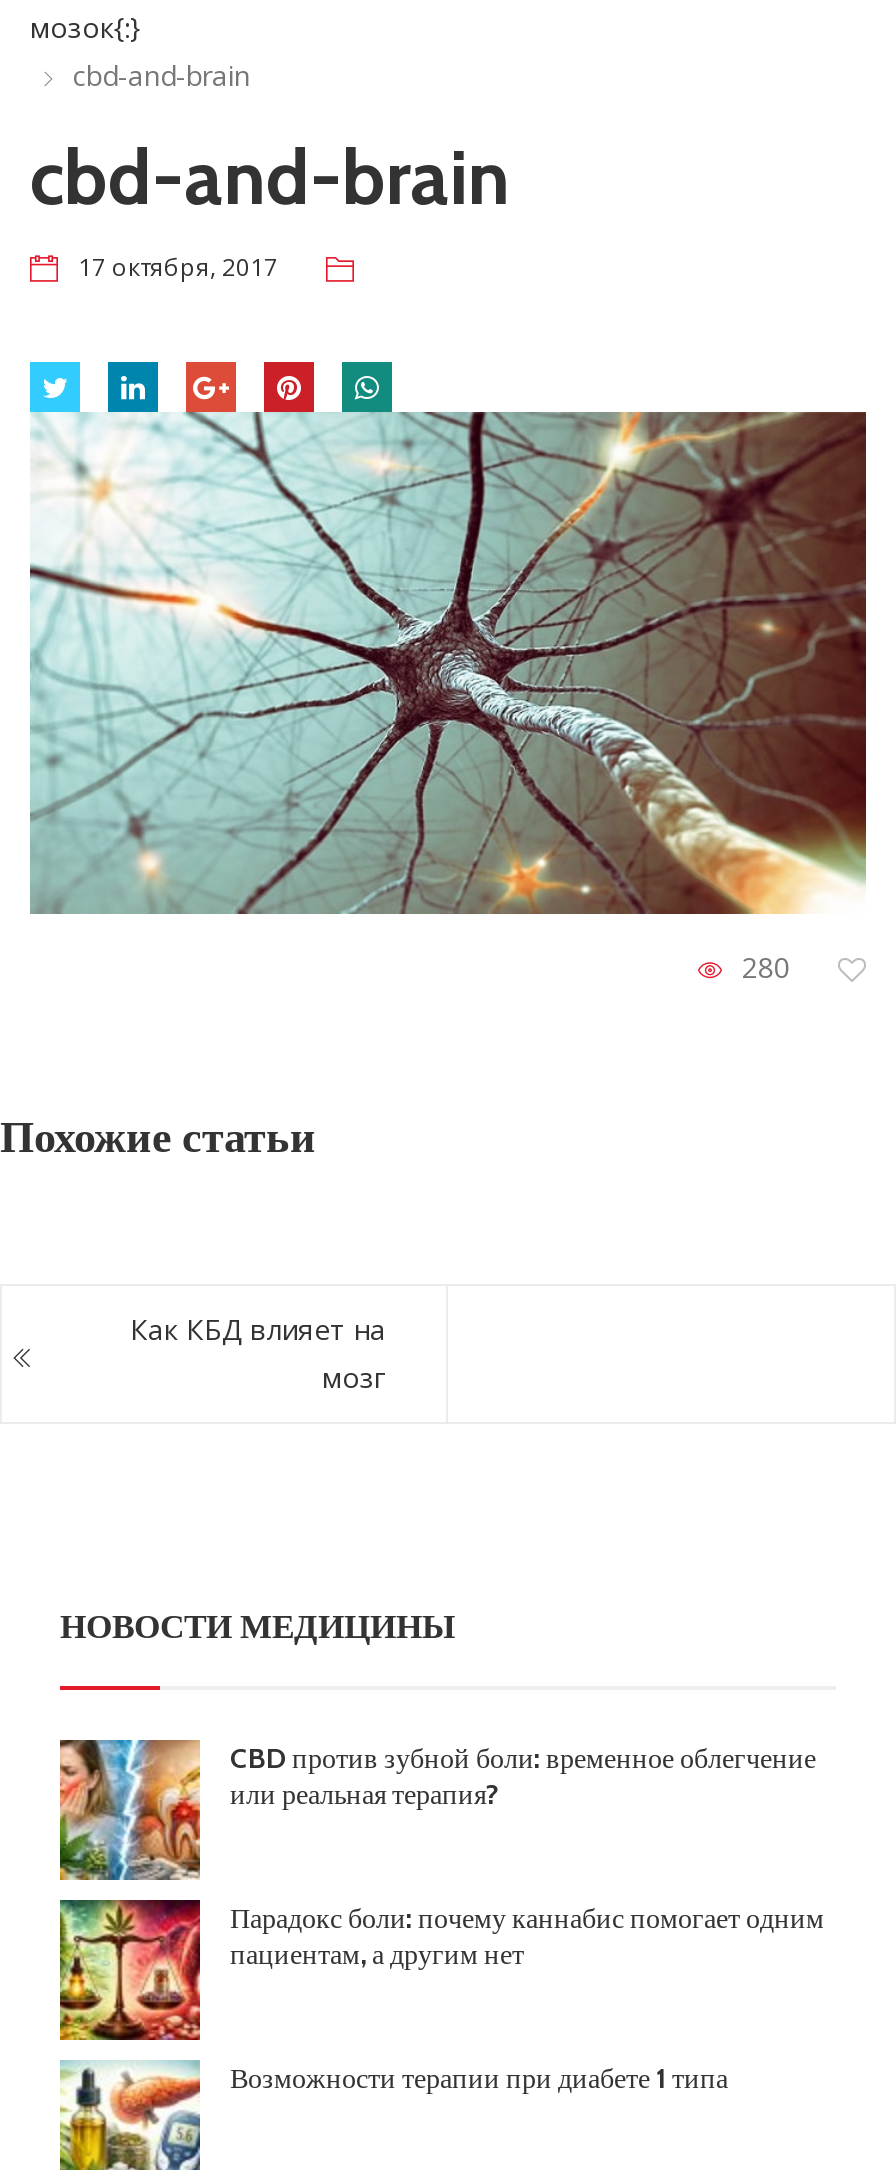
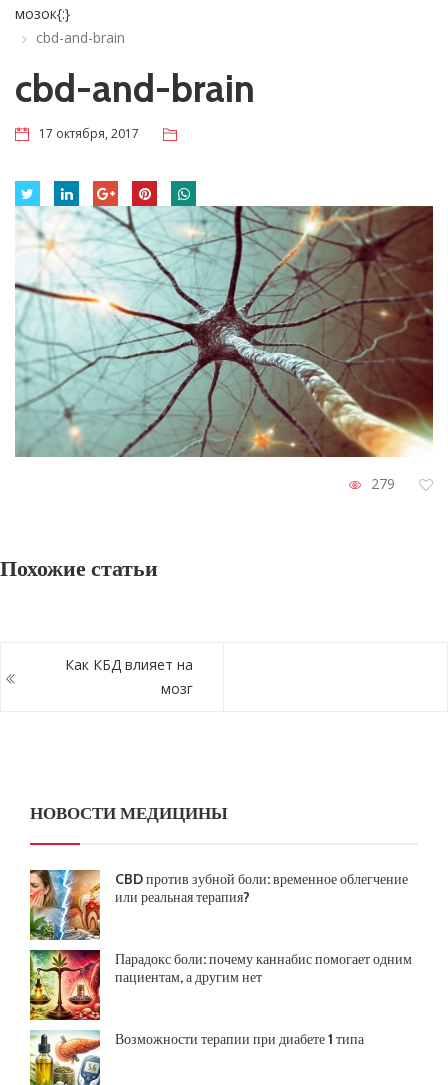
- 280
+ 279
